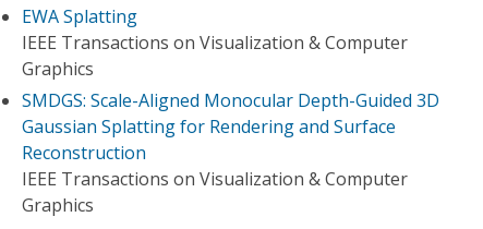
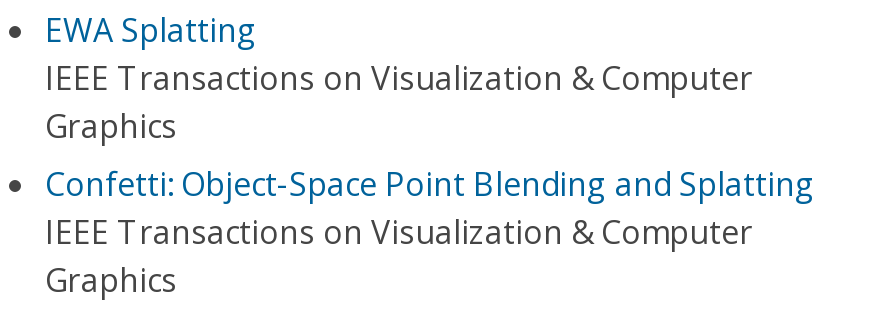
- SMDGS: Scale-Aligned Monocular Depth-Guided 3D
- Gaussian Splatting for Rendering and Surface
- Reconstruction
+ Confetti: Object-Space Point Blending and Splatting
